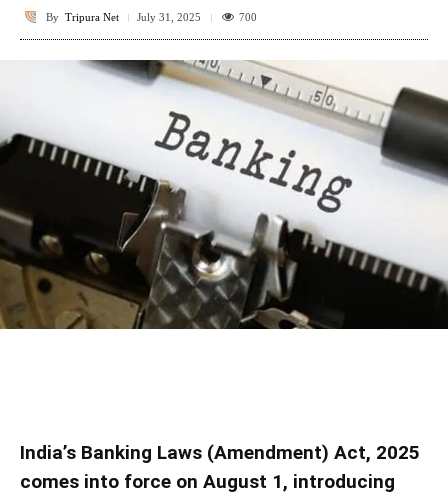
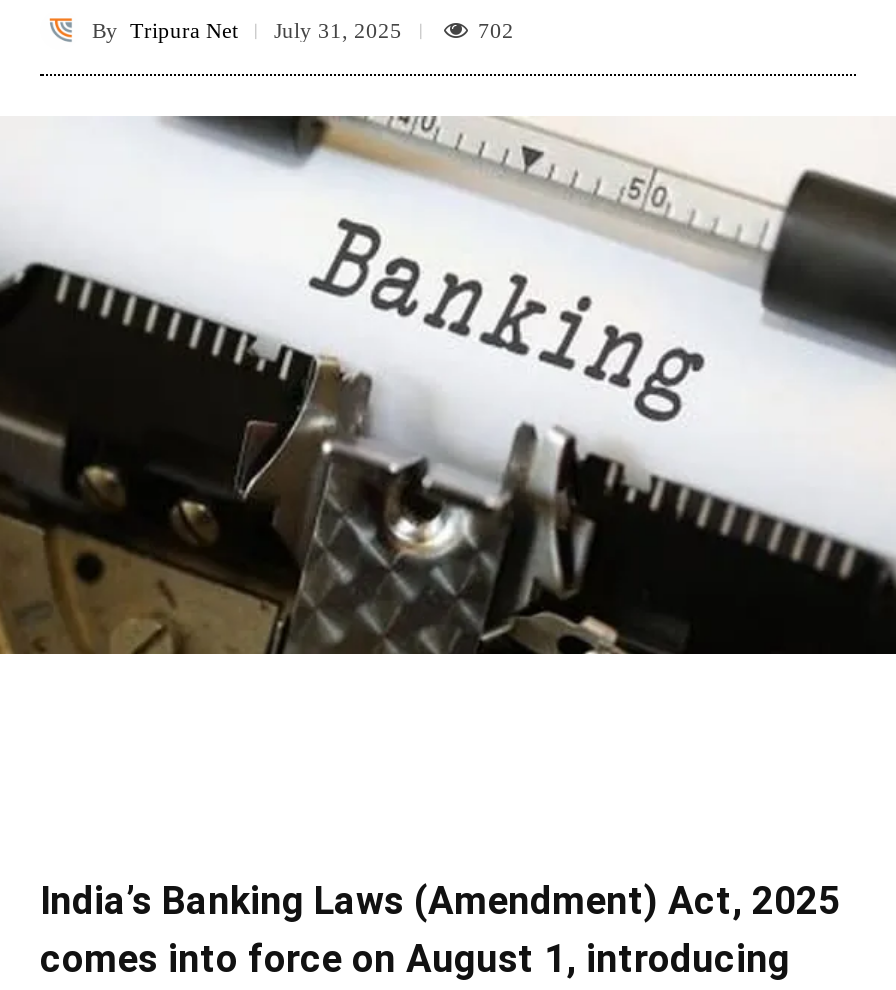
- 700
+ 702
